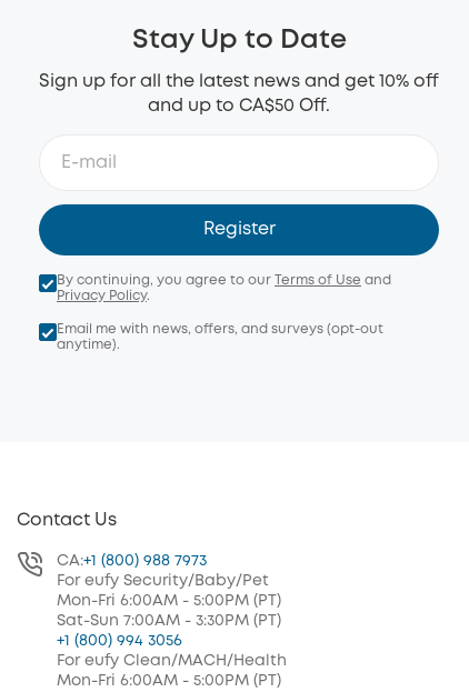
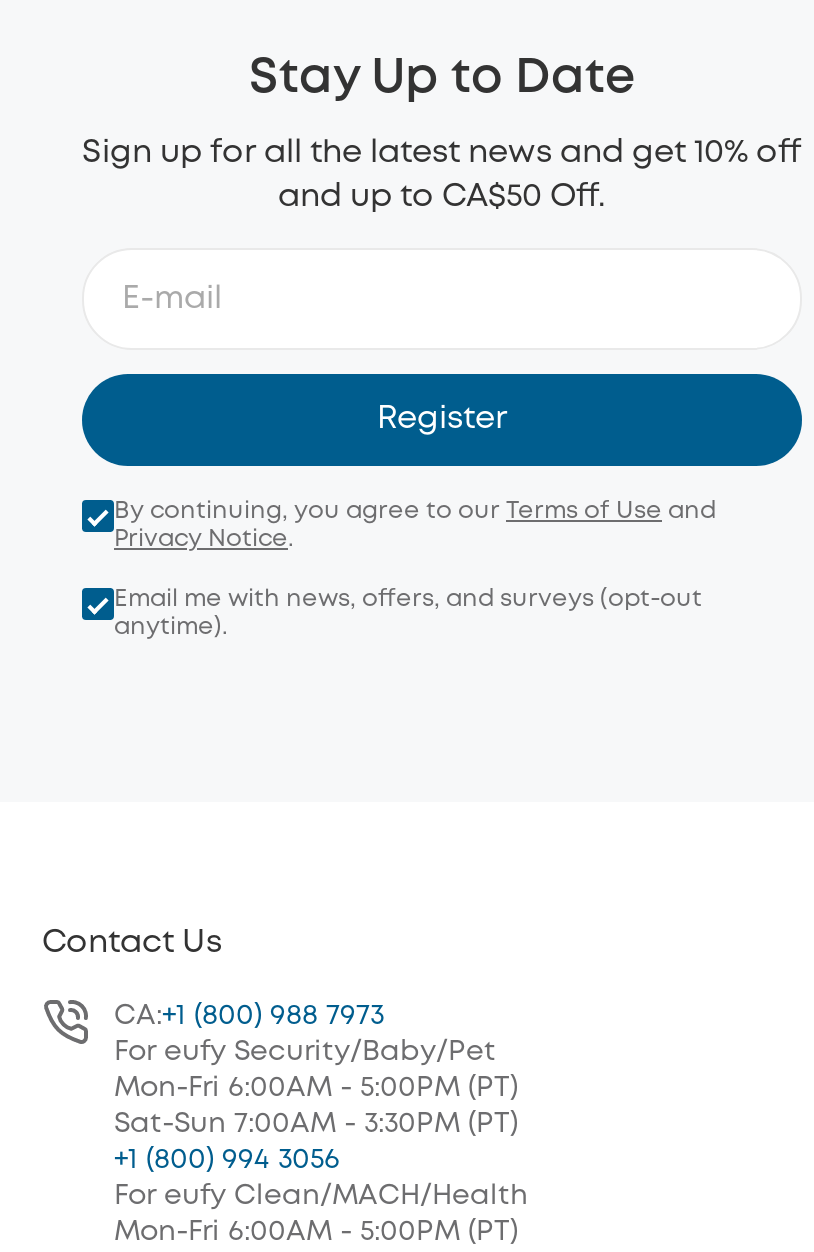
- Privacy Policy.
+ Privacy Notice.
